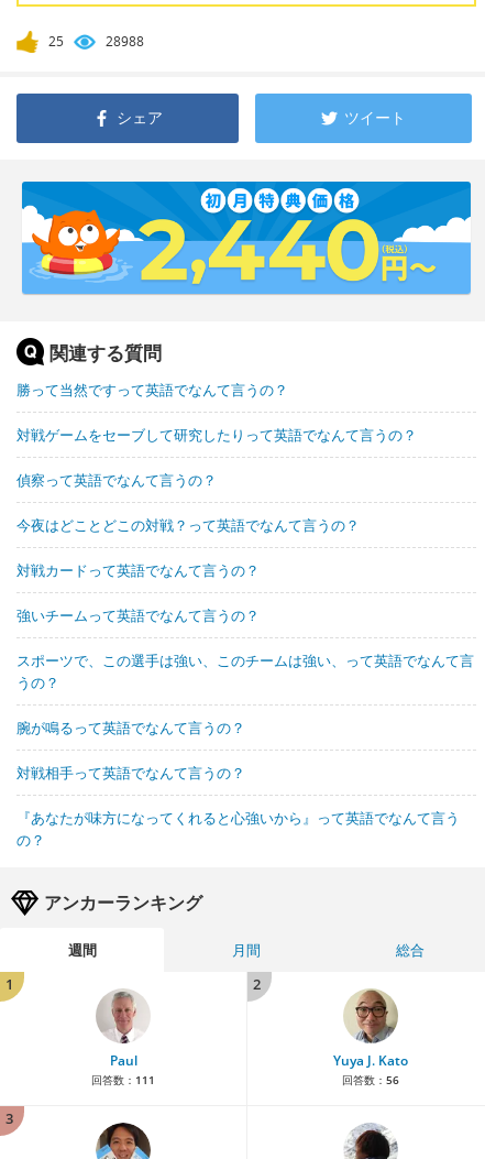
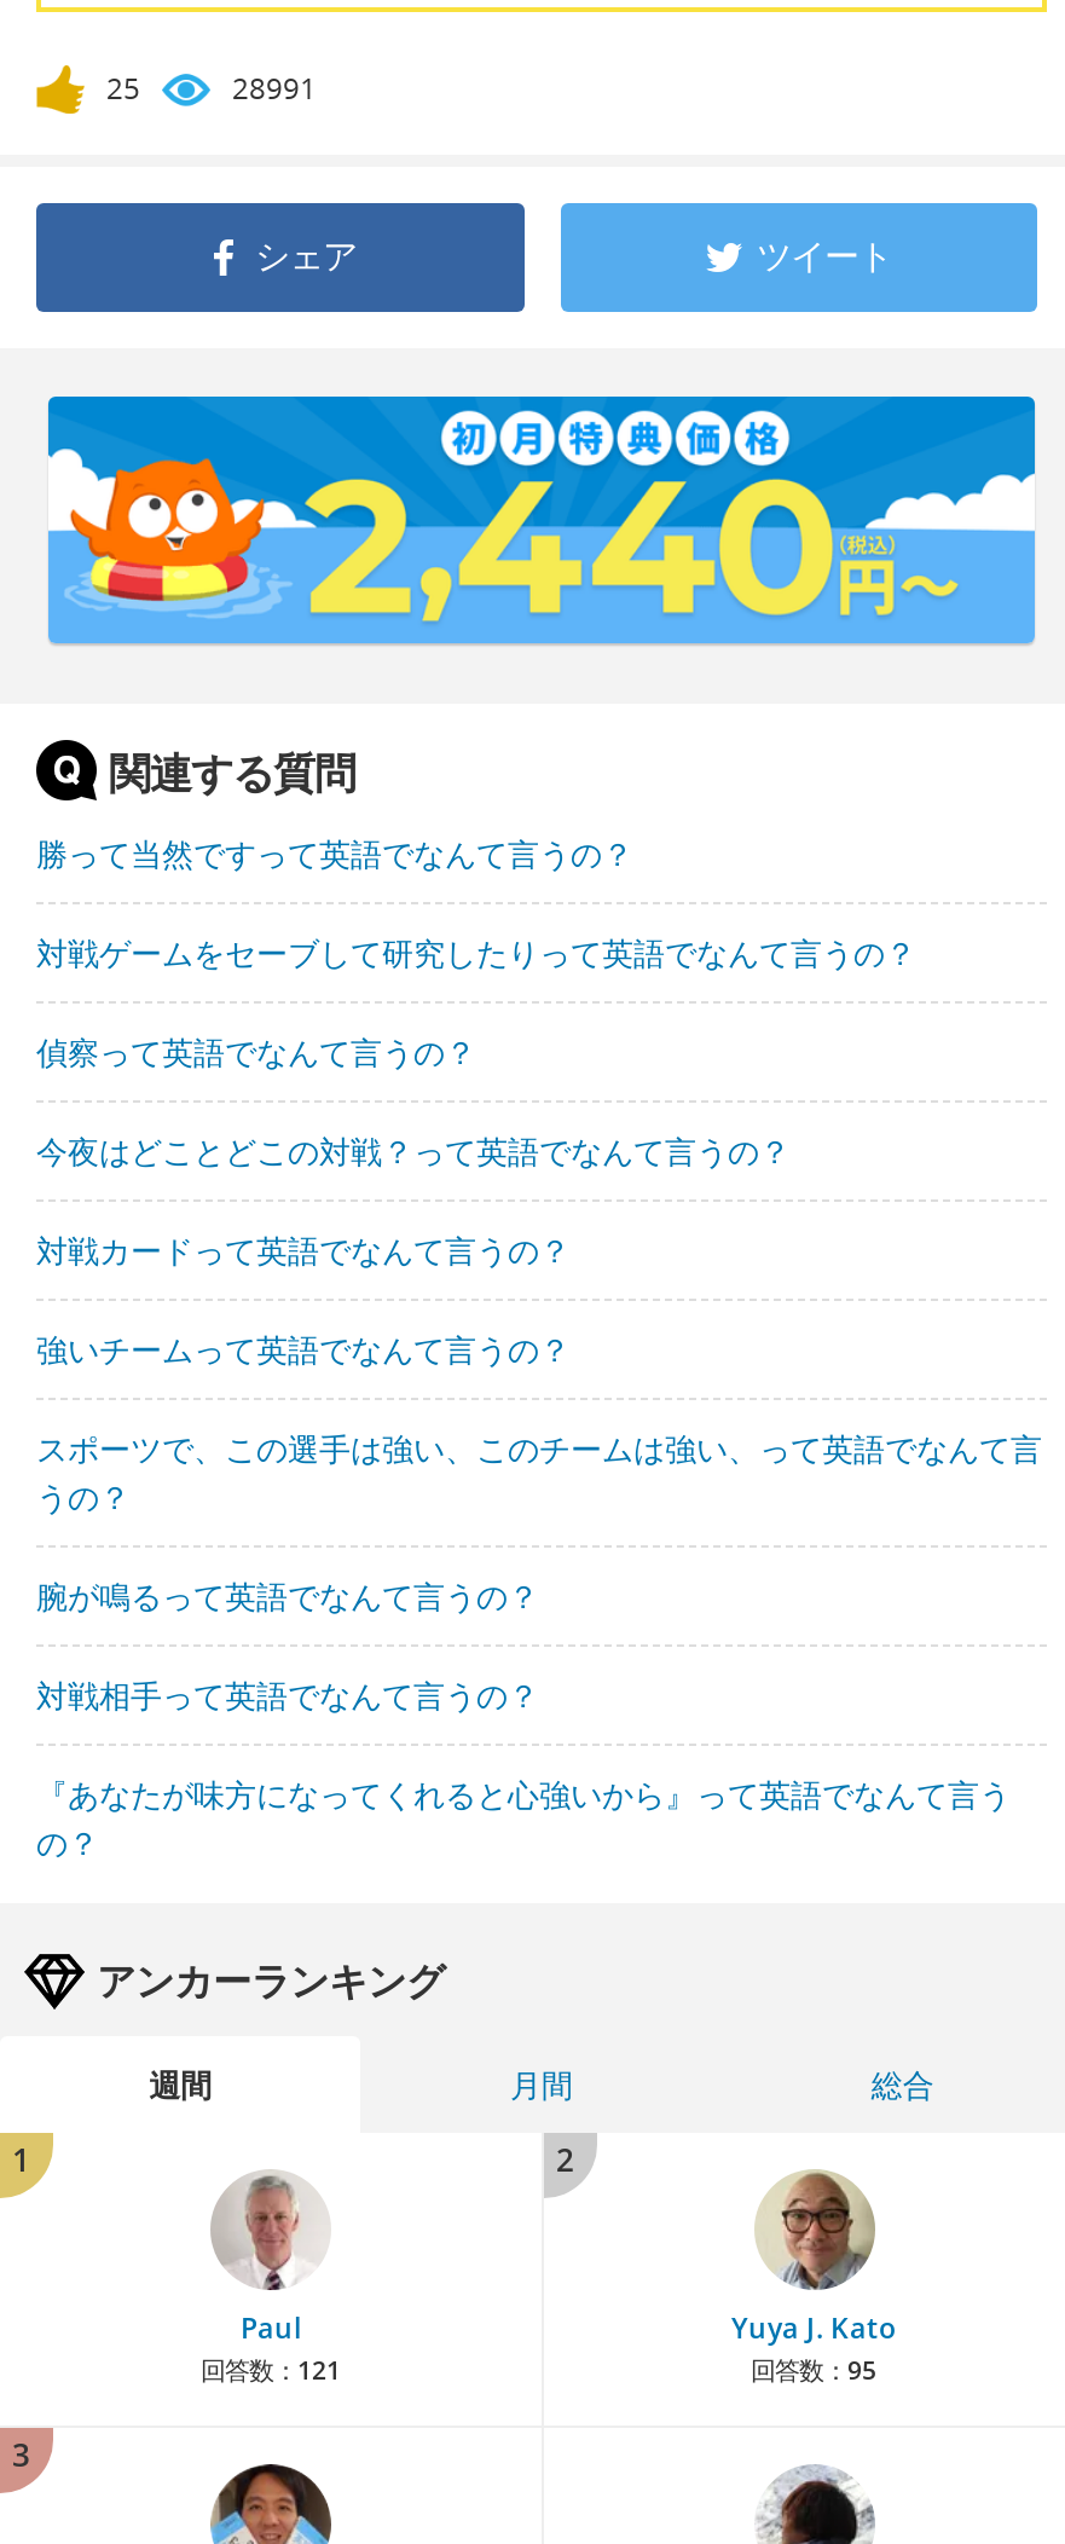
- 28988
+ 28991

- 回答数：111
+ 回答数：121

- 回答数：56
+ 回答数：95
